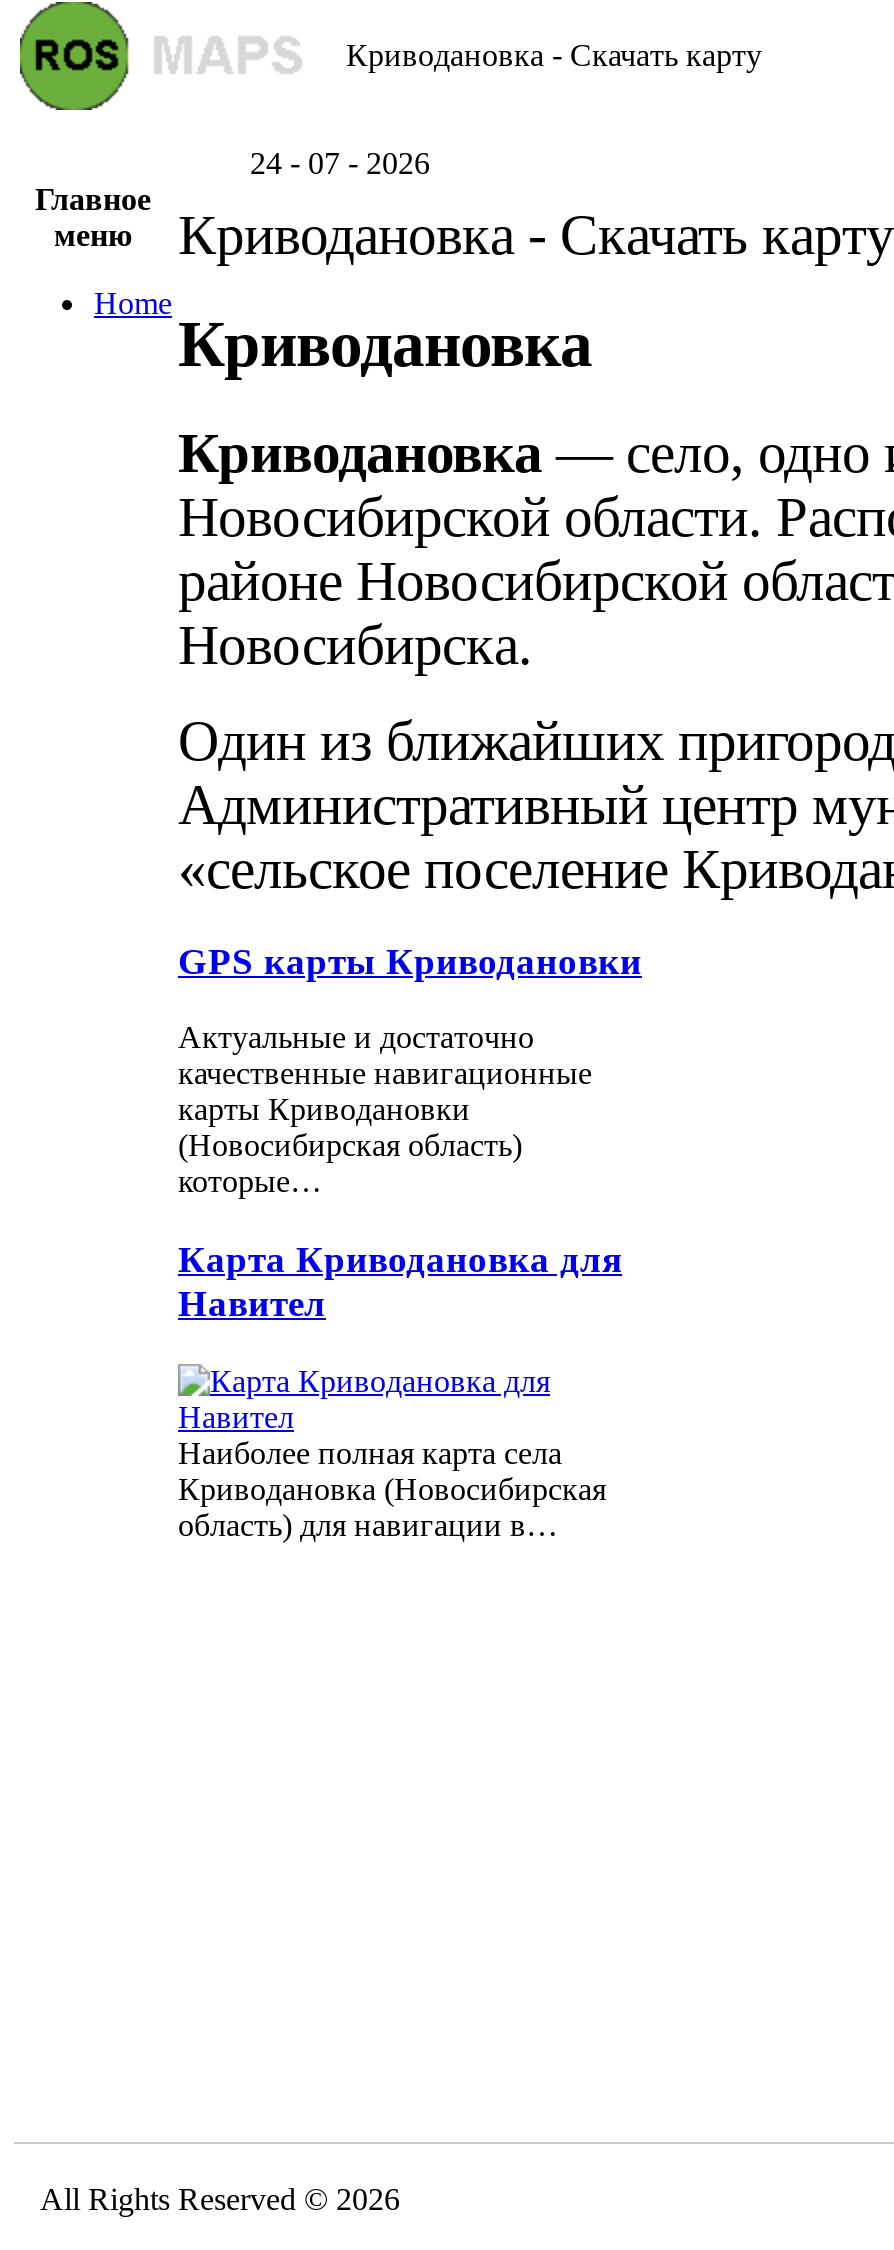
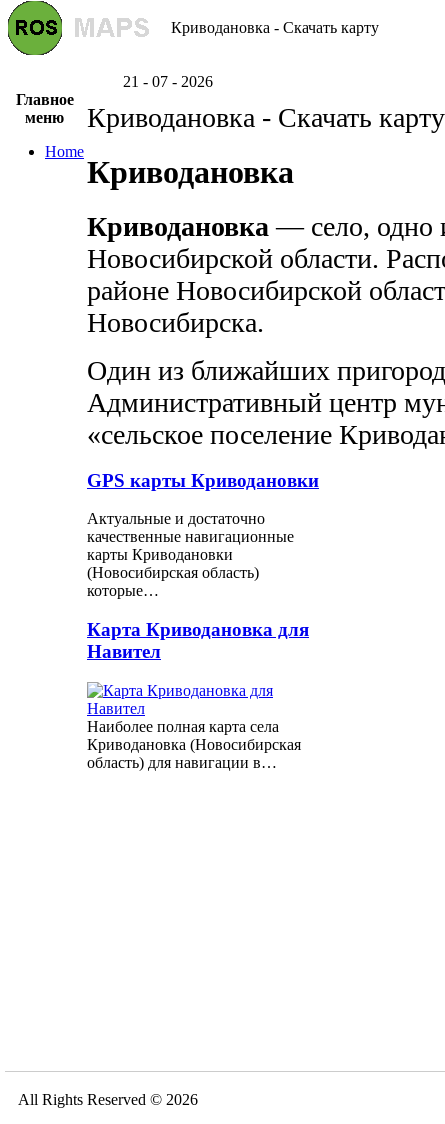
- 24 - 07 - 2026
+ 21 - 07 - 2026
